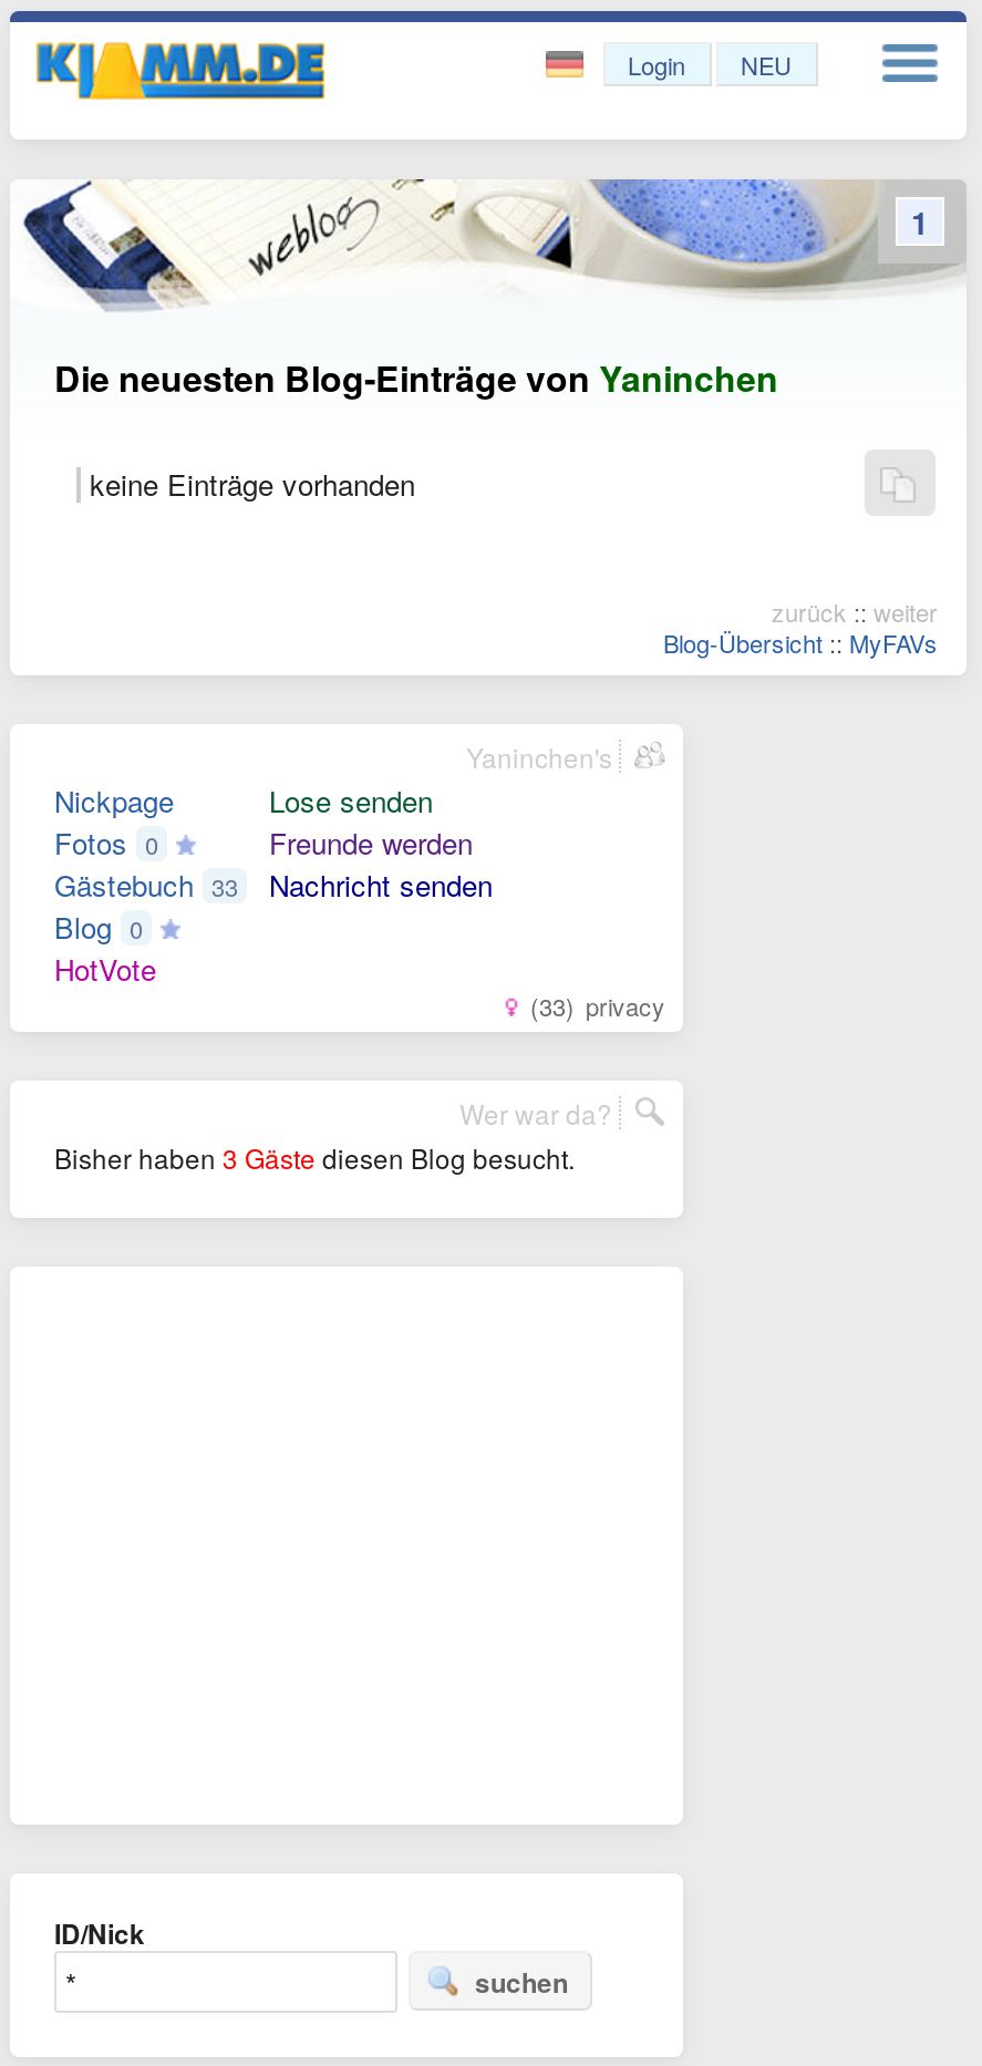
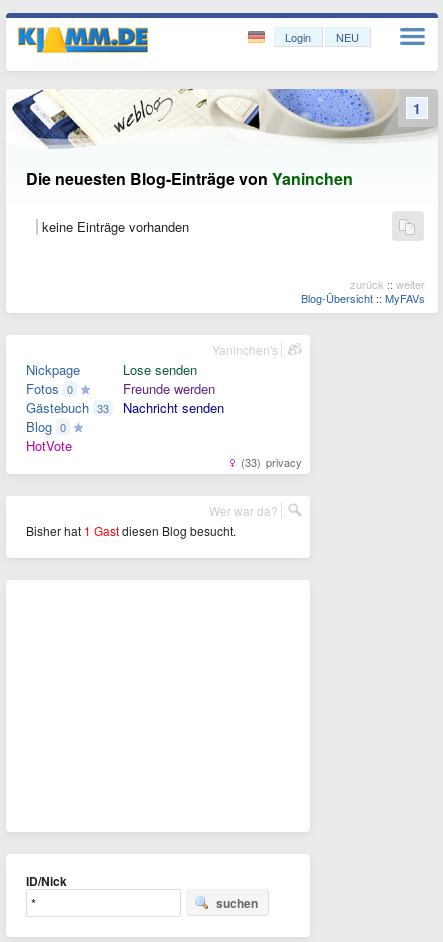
- Bisher haben 3 Gäste diesen Blog besucht.
+ Bisher hat 1 Gast diesen Blog besucht.
